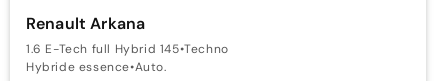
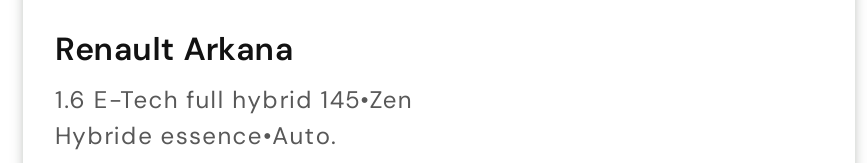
- 1.6 E-Tech full Hybrid 145•Techno
+ 1.6 E-Tech full hybrid 145•Zen
